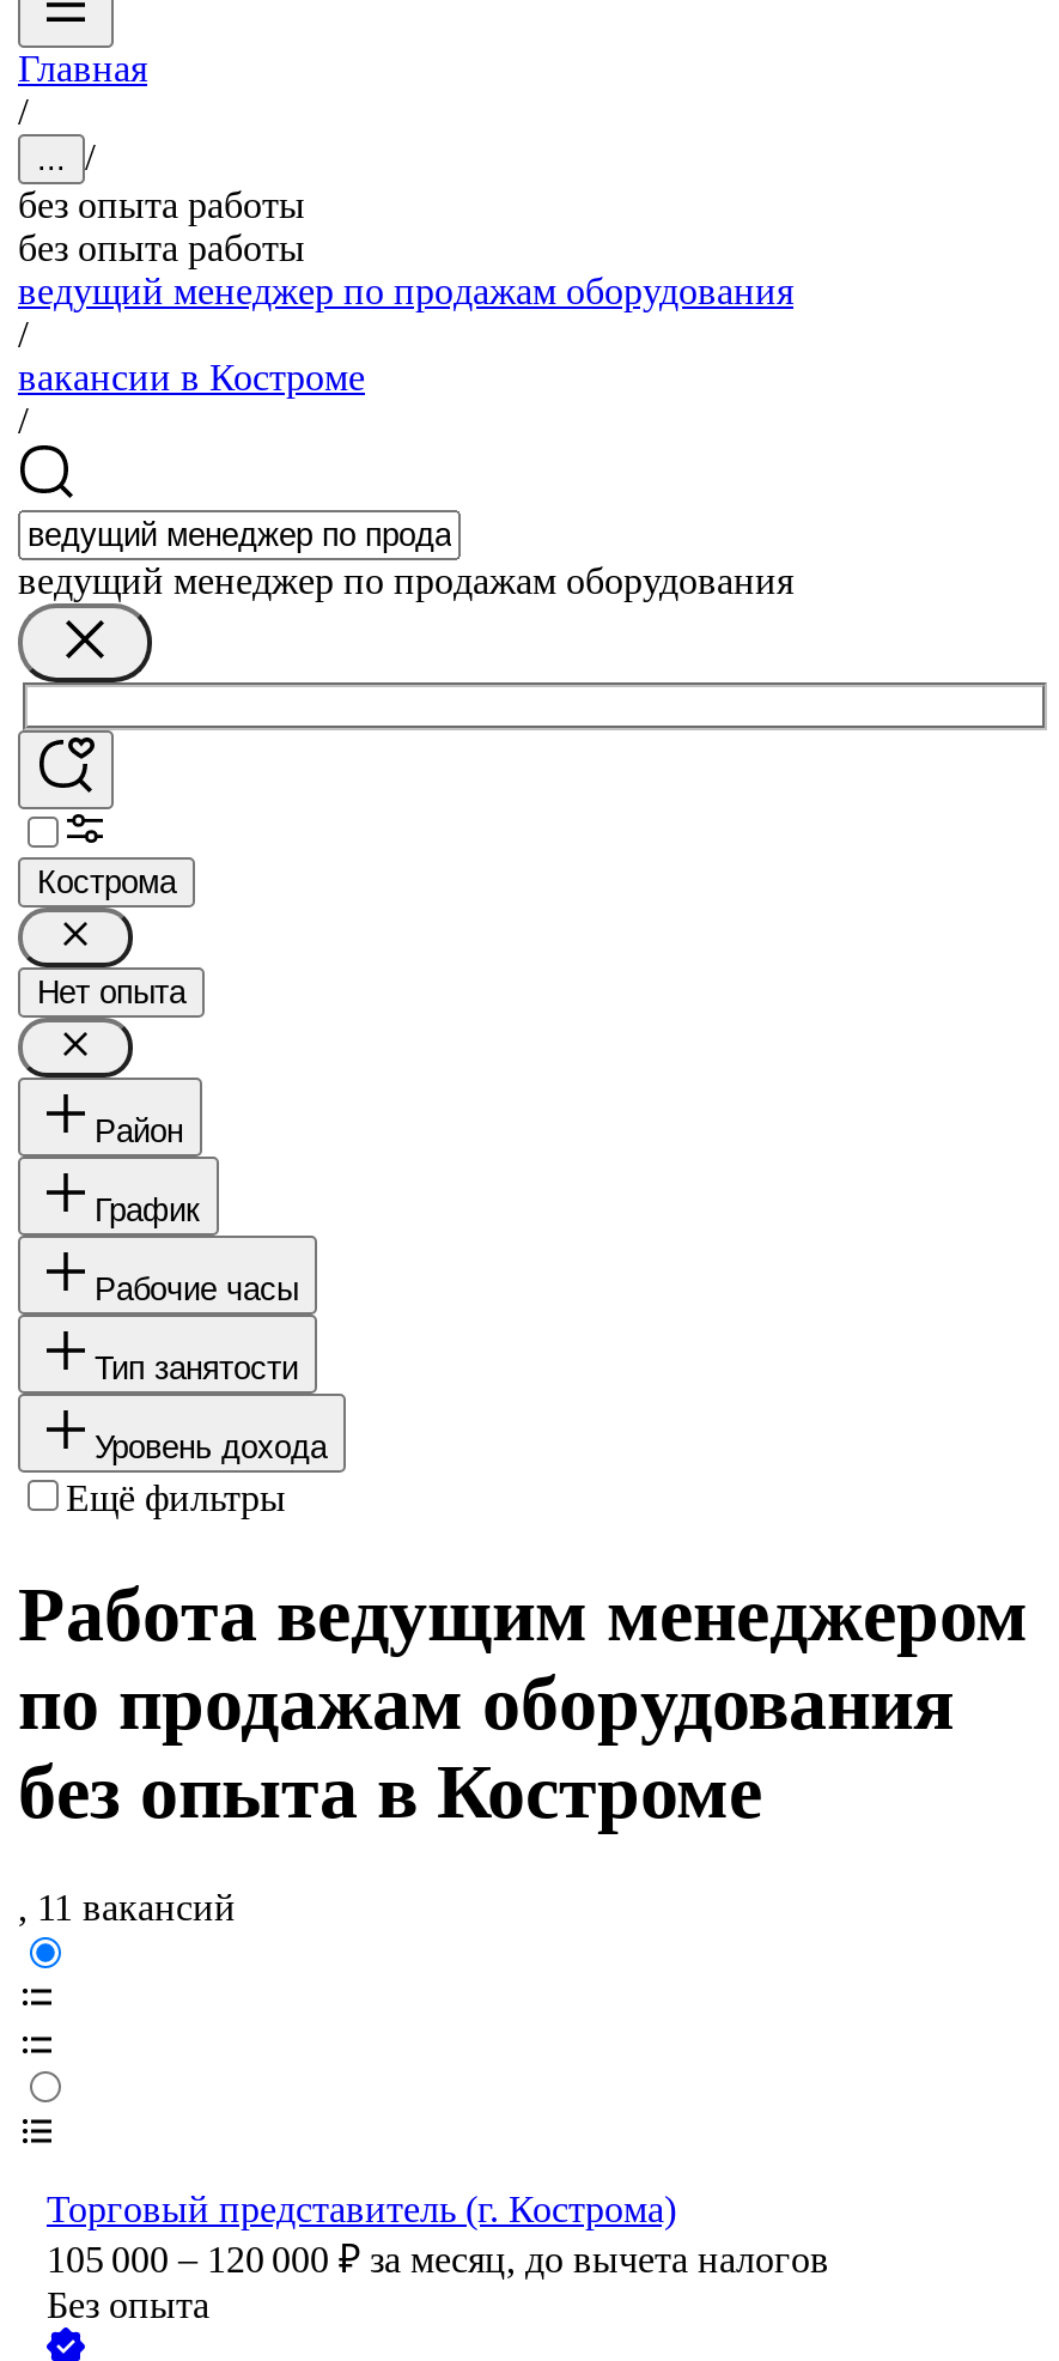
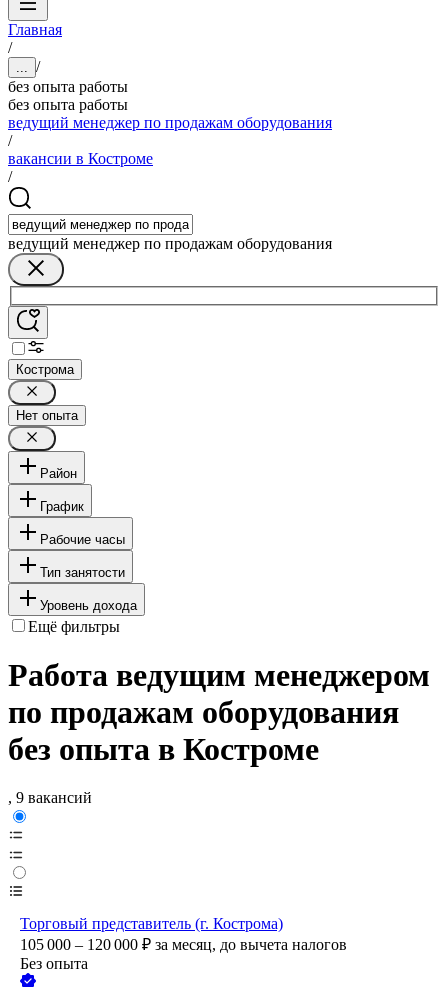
- , 11 вакансий
+ , 9 вакансий
